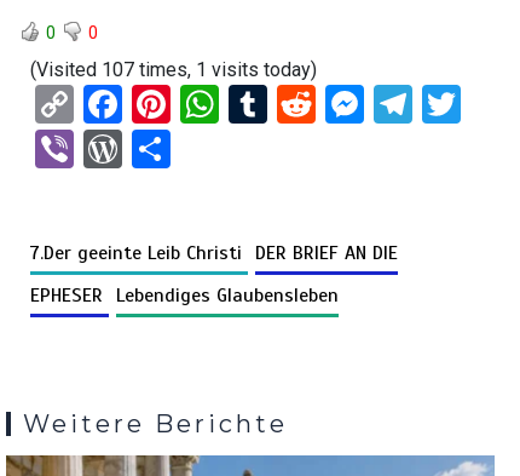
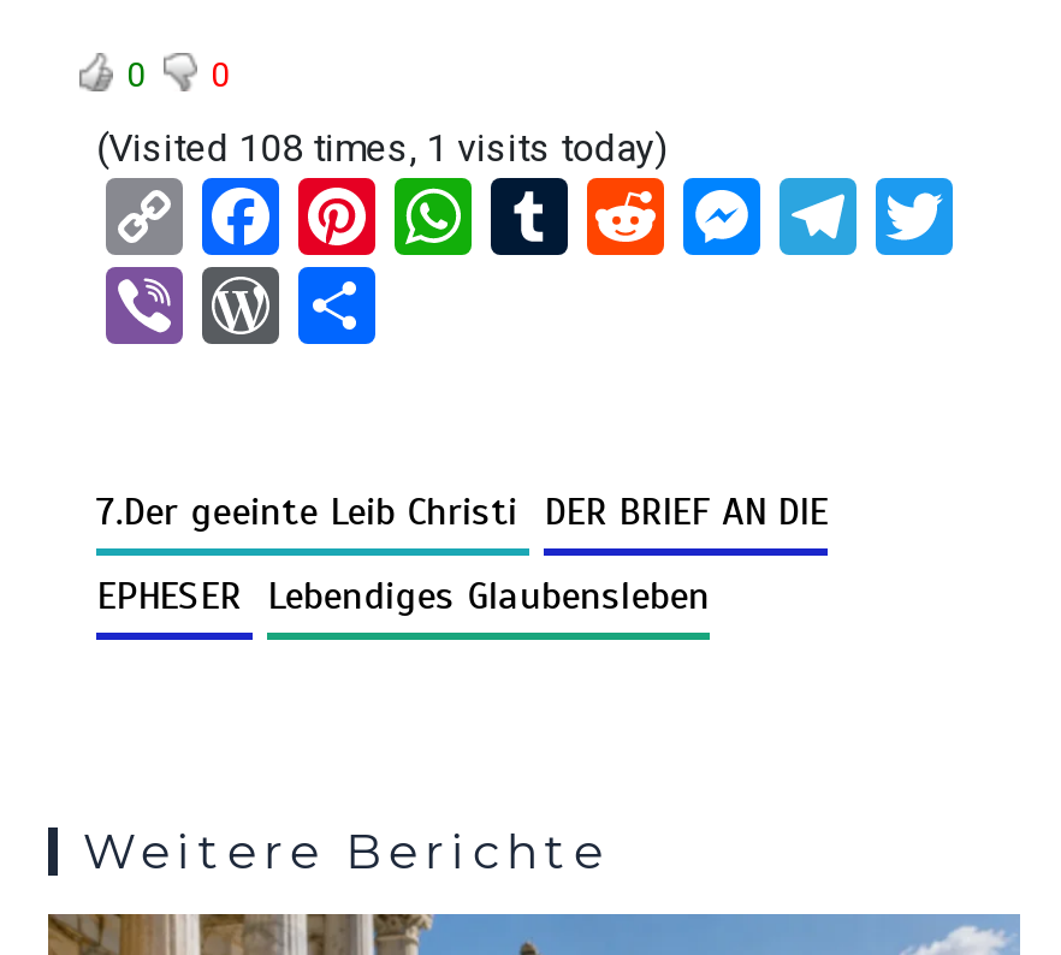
- (Visited 107 times, 1 visits today)
+ (Visited 108 times, 1 visits today)
